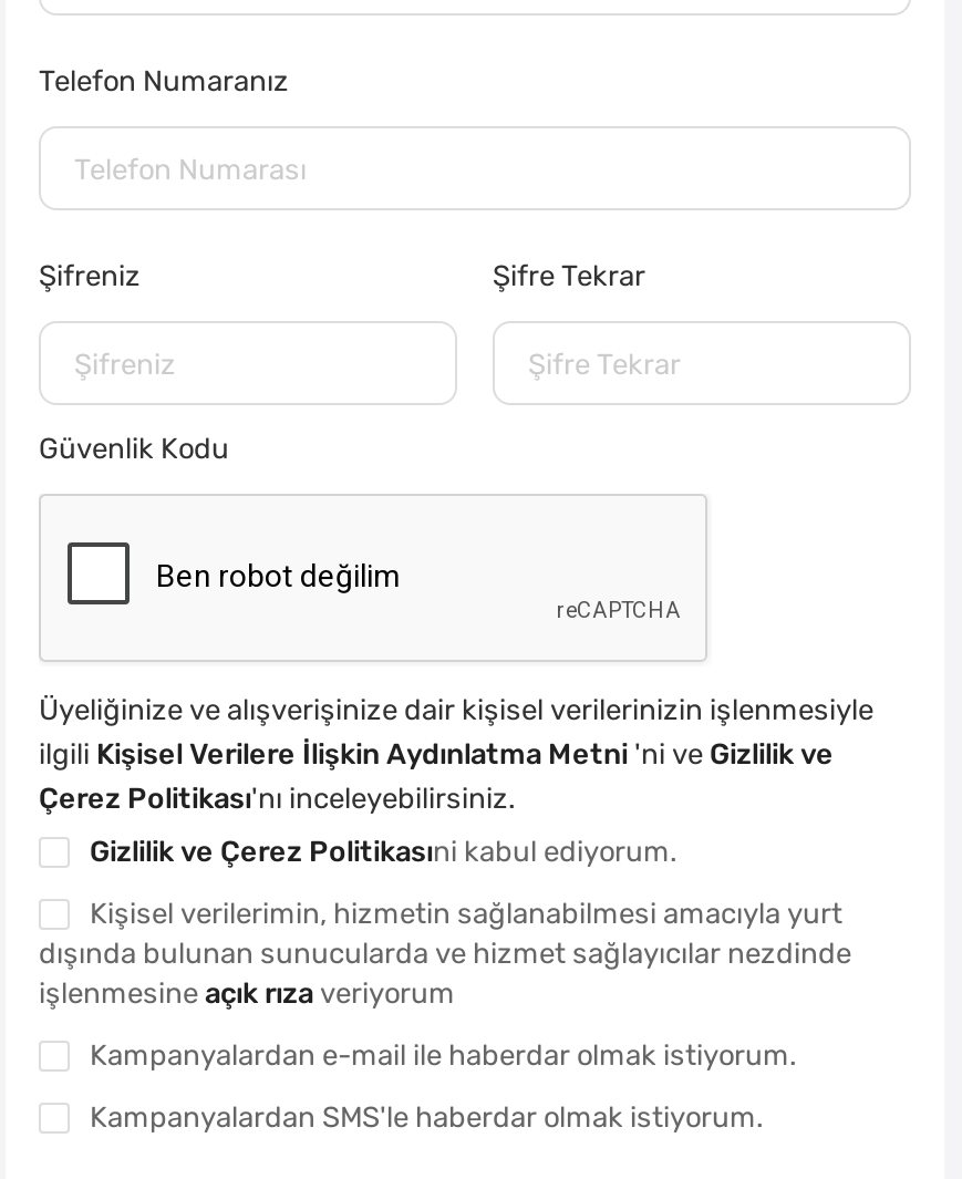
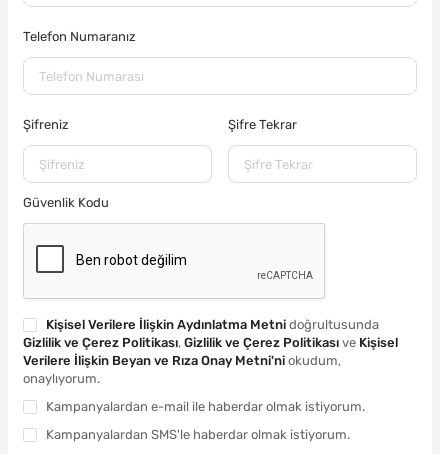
- Üyeliğinize ve alışverişinize dair kişisel verilerinizin işlenmesiyle
- ilgili Kişisel Verilere İlişkin Aydınlatma Metni 'ni ve Gizlilik ve
- Çerez Politikası'nı inceleyebilirsiniz.
- Gizlilik ve Çerez Politikasıni kabul ediyorum.
- Kişisel verilerimin, hizmetin sağlanabilmesi amacıyla yurt
- dışında bulunan sunucularda ve hizmet sağlayıcılar nezdinde
- işlenmesine açık rıza veriyorum
+ Kişisel Verilere İlişkin Aydınlatma Metni doğrultusunda
+ Gizlilik ve Çerez Politikası, Gizlilik ve Çerez Politikası ve Kişisel
+ Verilere İlişkin Beyan ve Rıza Onay Metni'ni okudum,
+ onaylıyorum.
